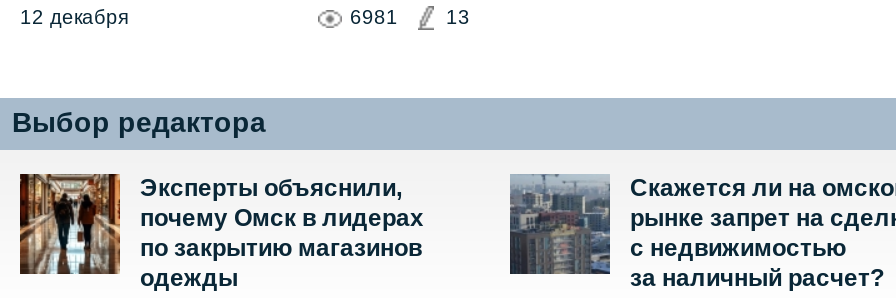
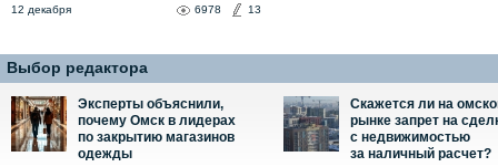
- 6981
+ 6978
